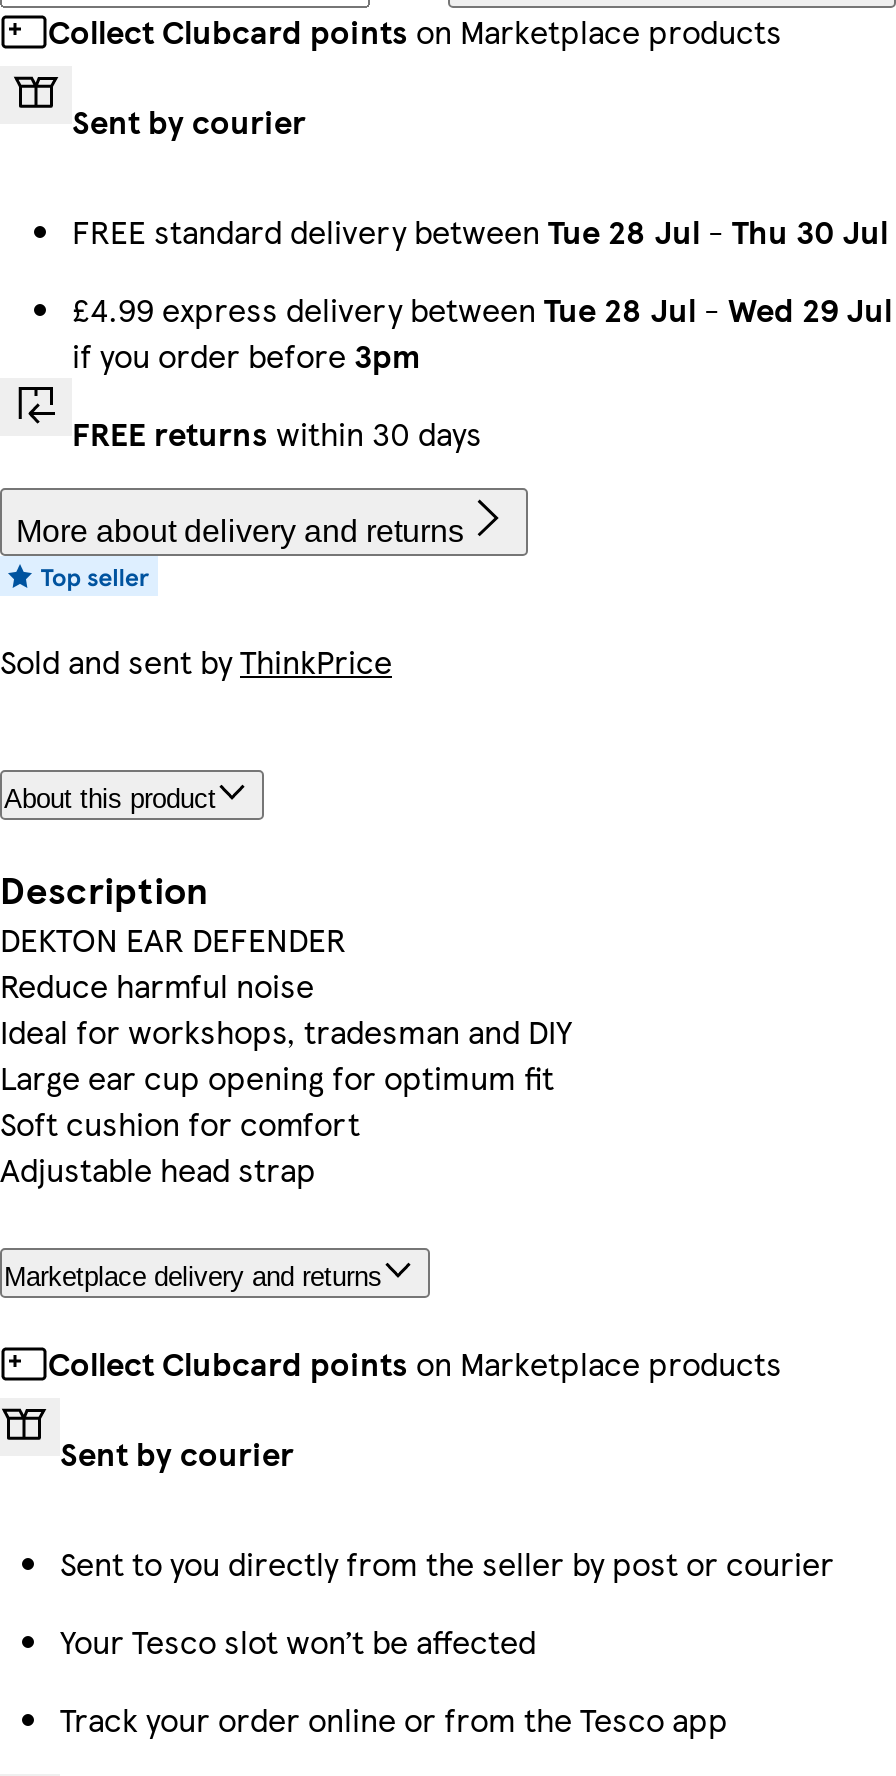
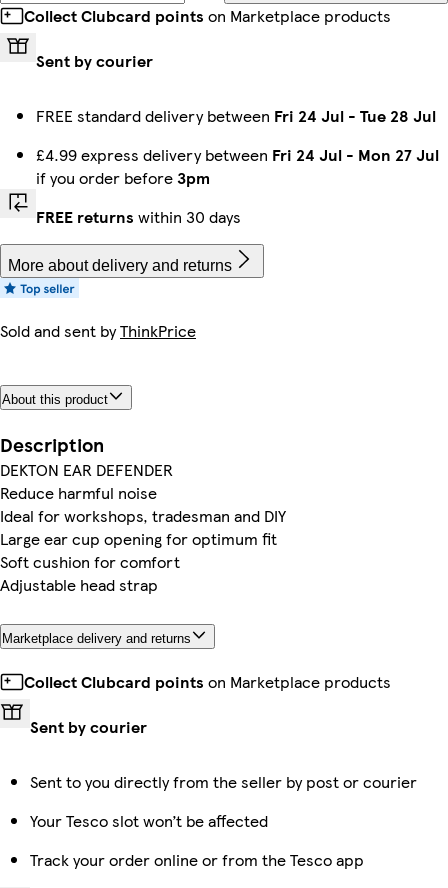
- FREE standard delivery between Tue 28 Jul - Thu 30 Jul
+ FREE standard delivery between Fri 24 Jul - Tue 28 Jul

- £4.99 express delivery between Tue 28 Jul - Wed 29 Jul
+ £4.99 express delivery between Fri 24 Jul - Mon 27 Jul
